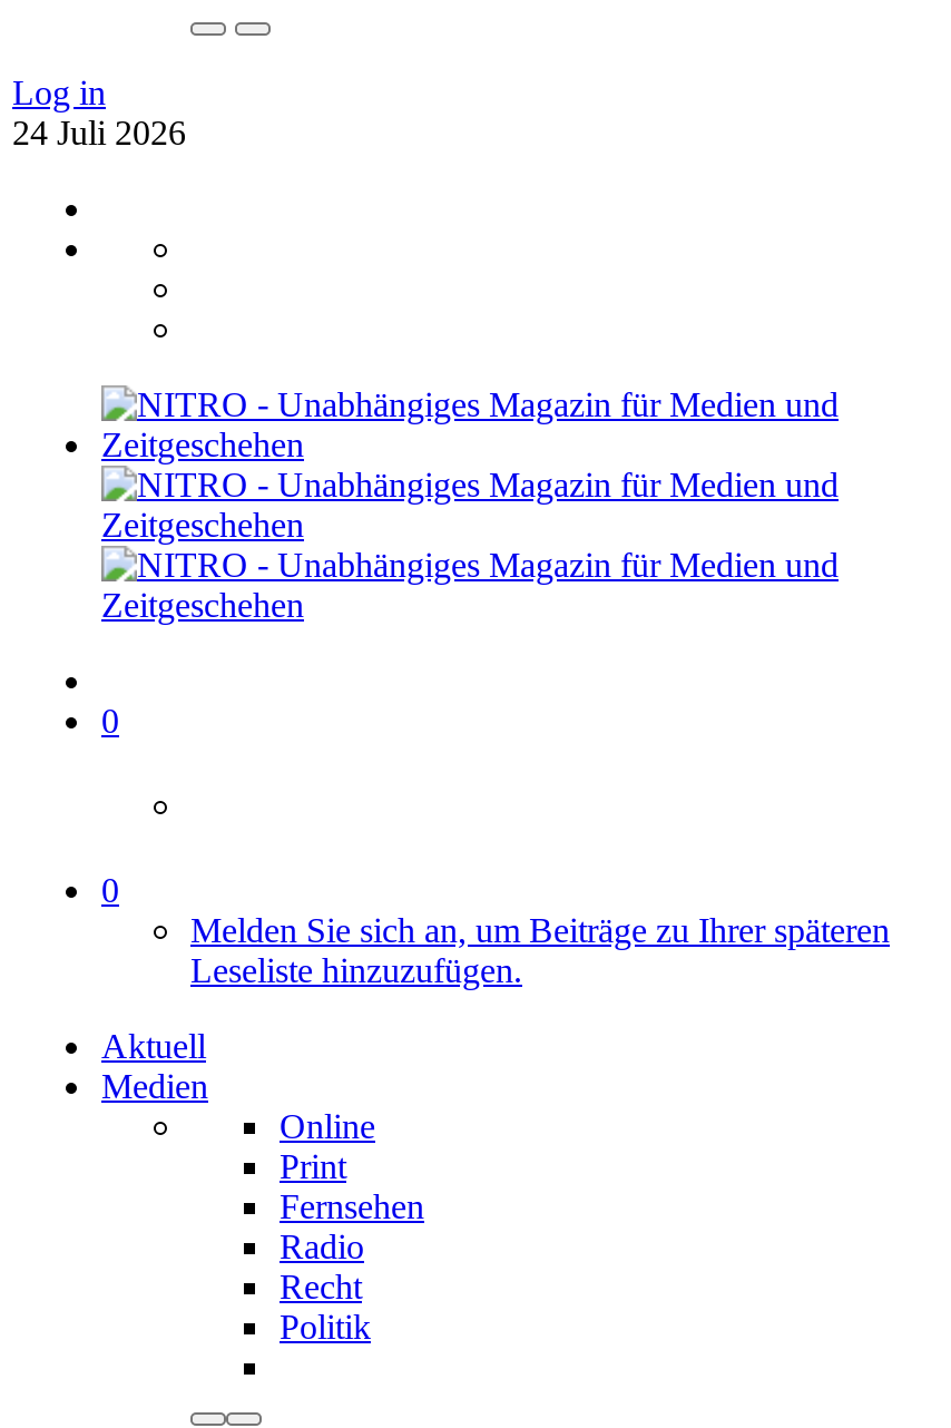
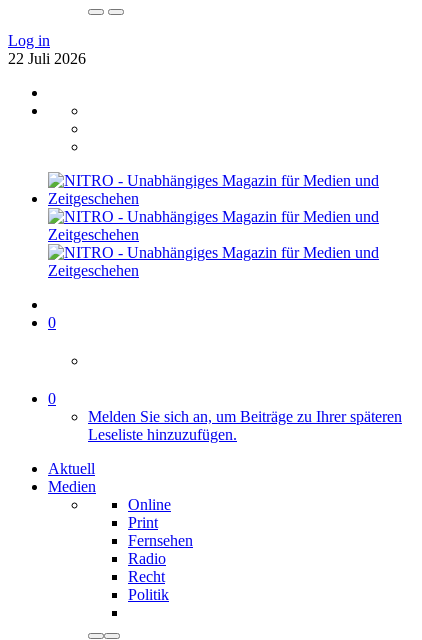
- 24 Juli 2026
+ 22 Juli 2026
